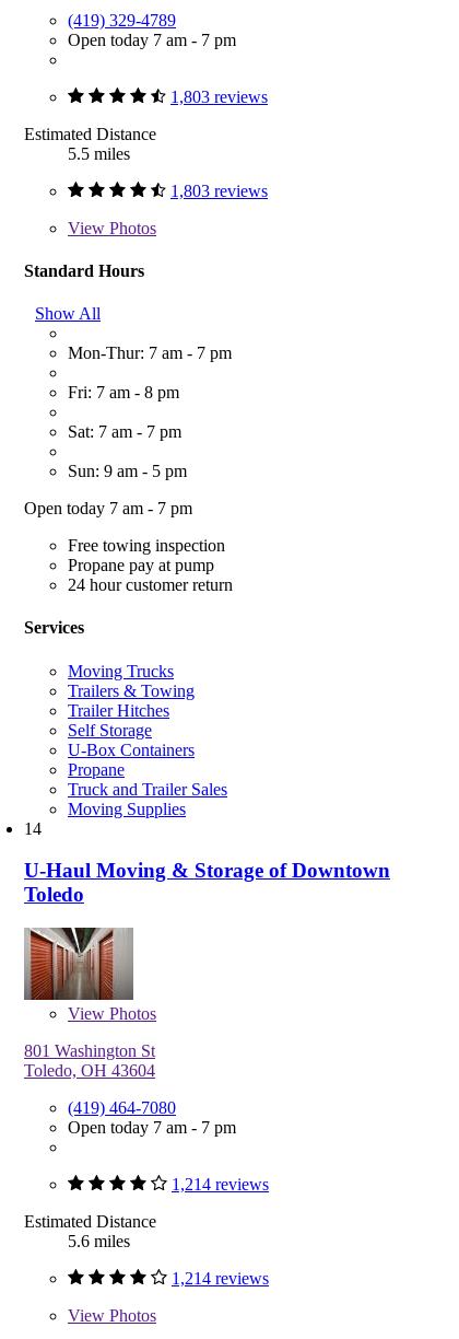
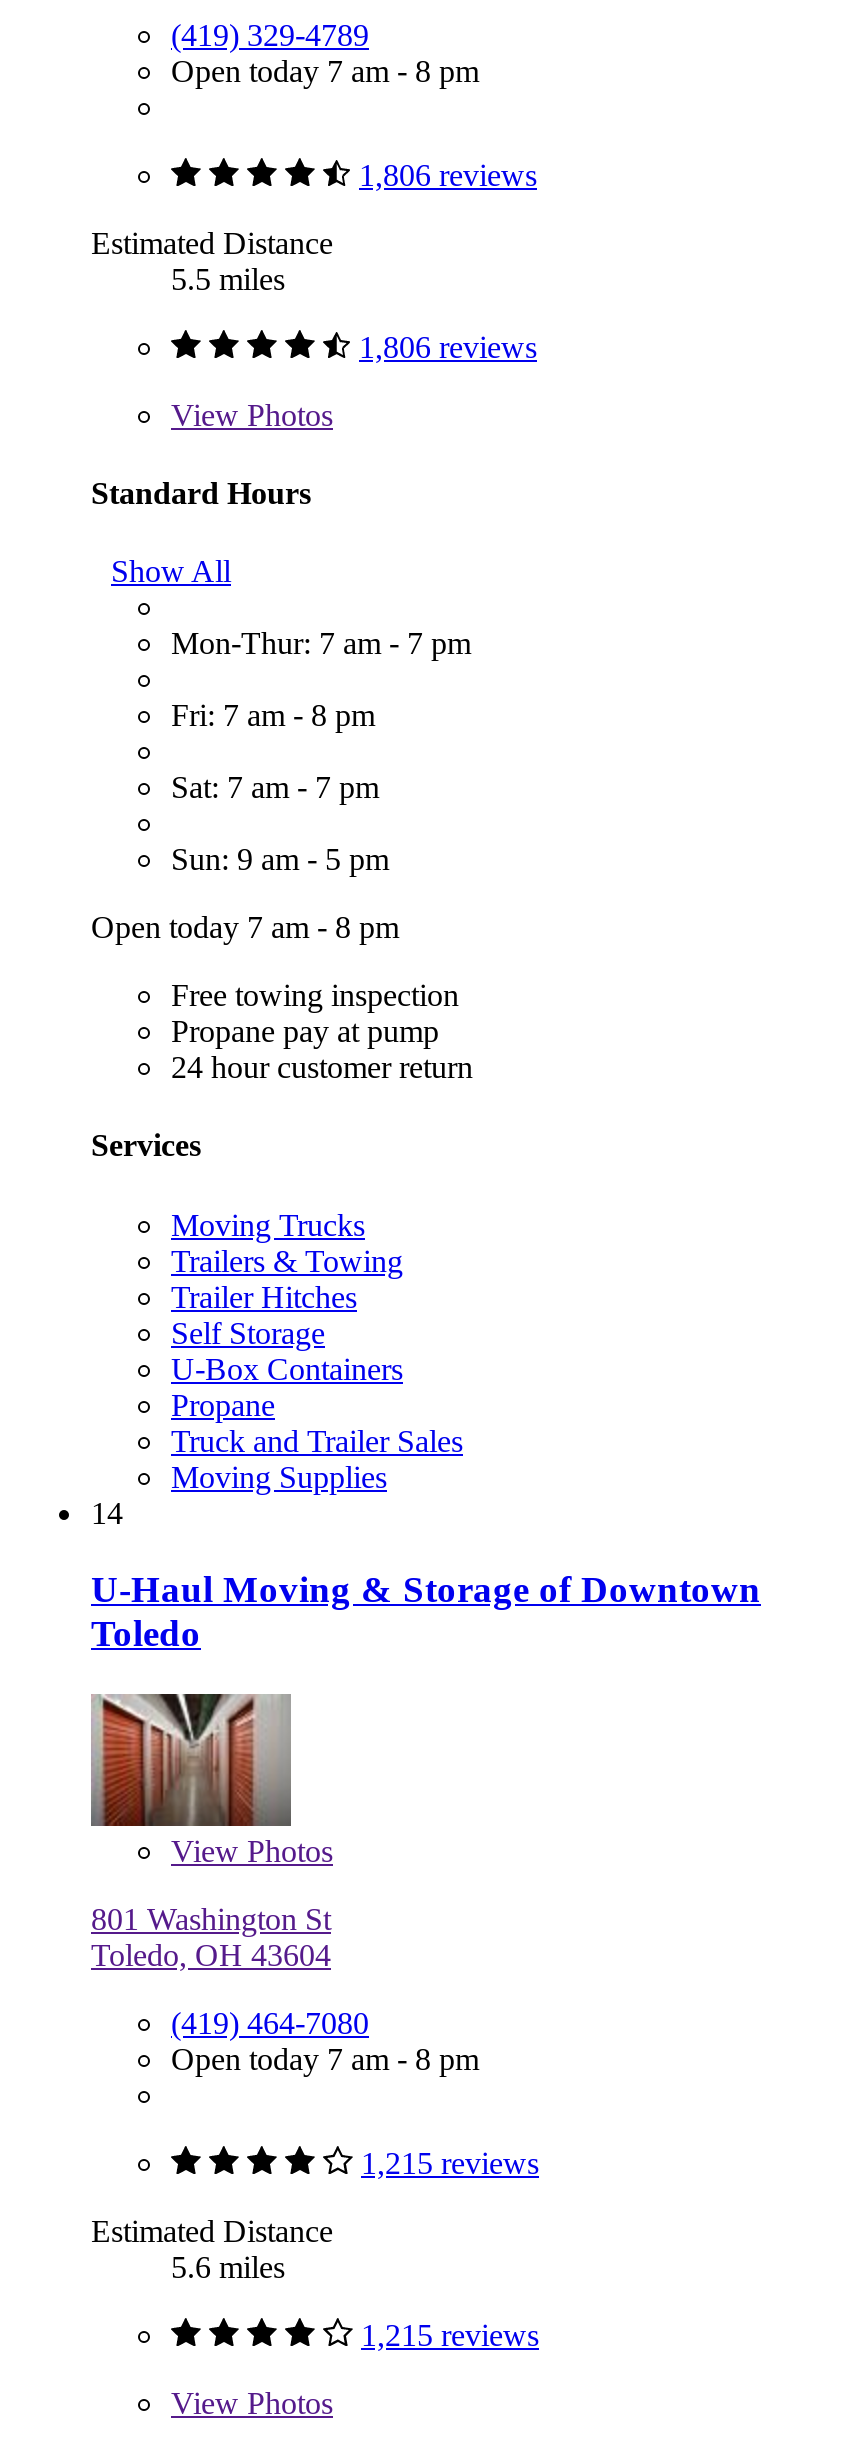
- Open today 7 am - 7 pm
+ Open today 7 am - 8 pm

- 1,803 reviews
+ 1,806 reviews

- 1,803 reviews
+ 1,806 reviews

- Open today 7 am - 7 pm
+ Open today 7 am - 8 pm

- Open today 7 am - 7 pm
+ Open today 7 am - 8 pm

- 1,214 reviews
+ 1,215 reviews

- 1,214 reviews
+ 1,215 reviews
